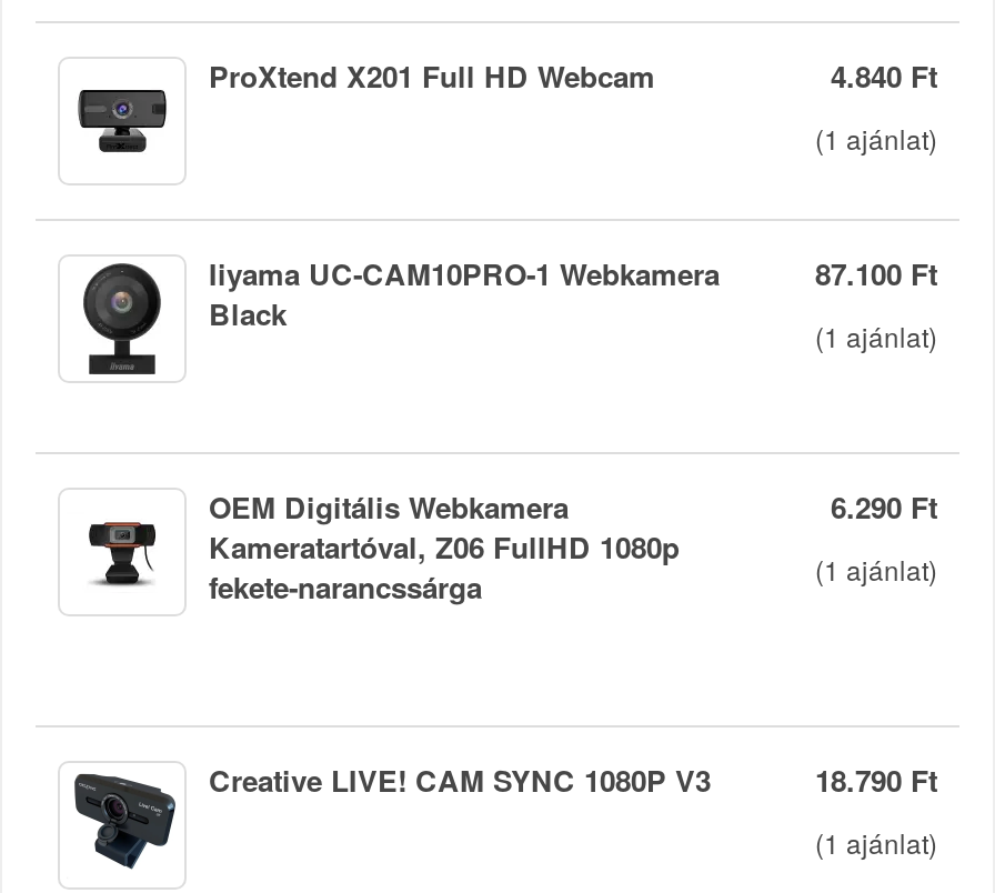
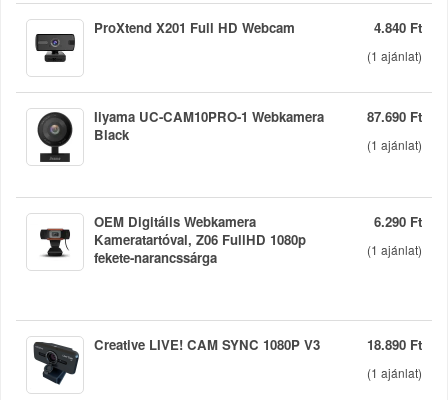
- 87.100 Ft
+ 87.690 Ft

- 18.790 Ft
+ 18.890 Ft
